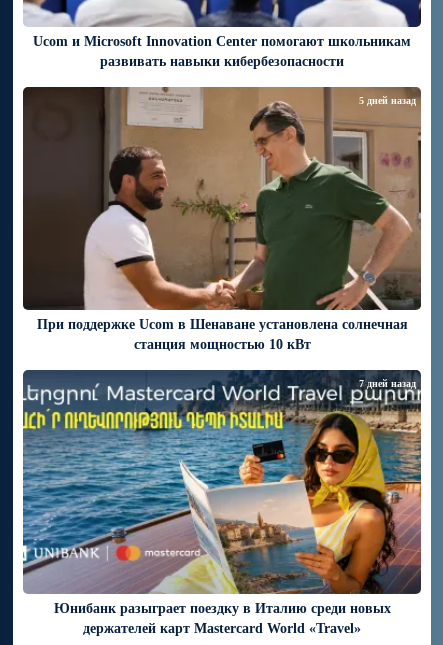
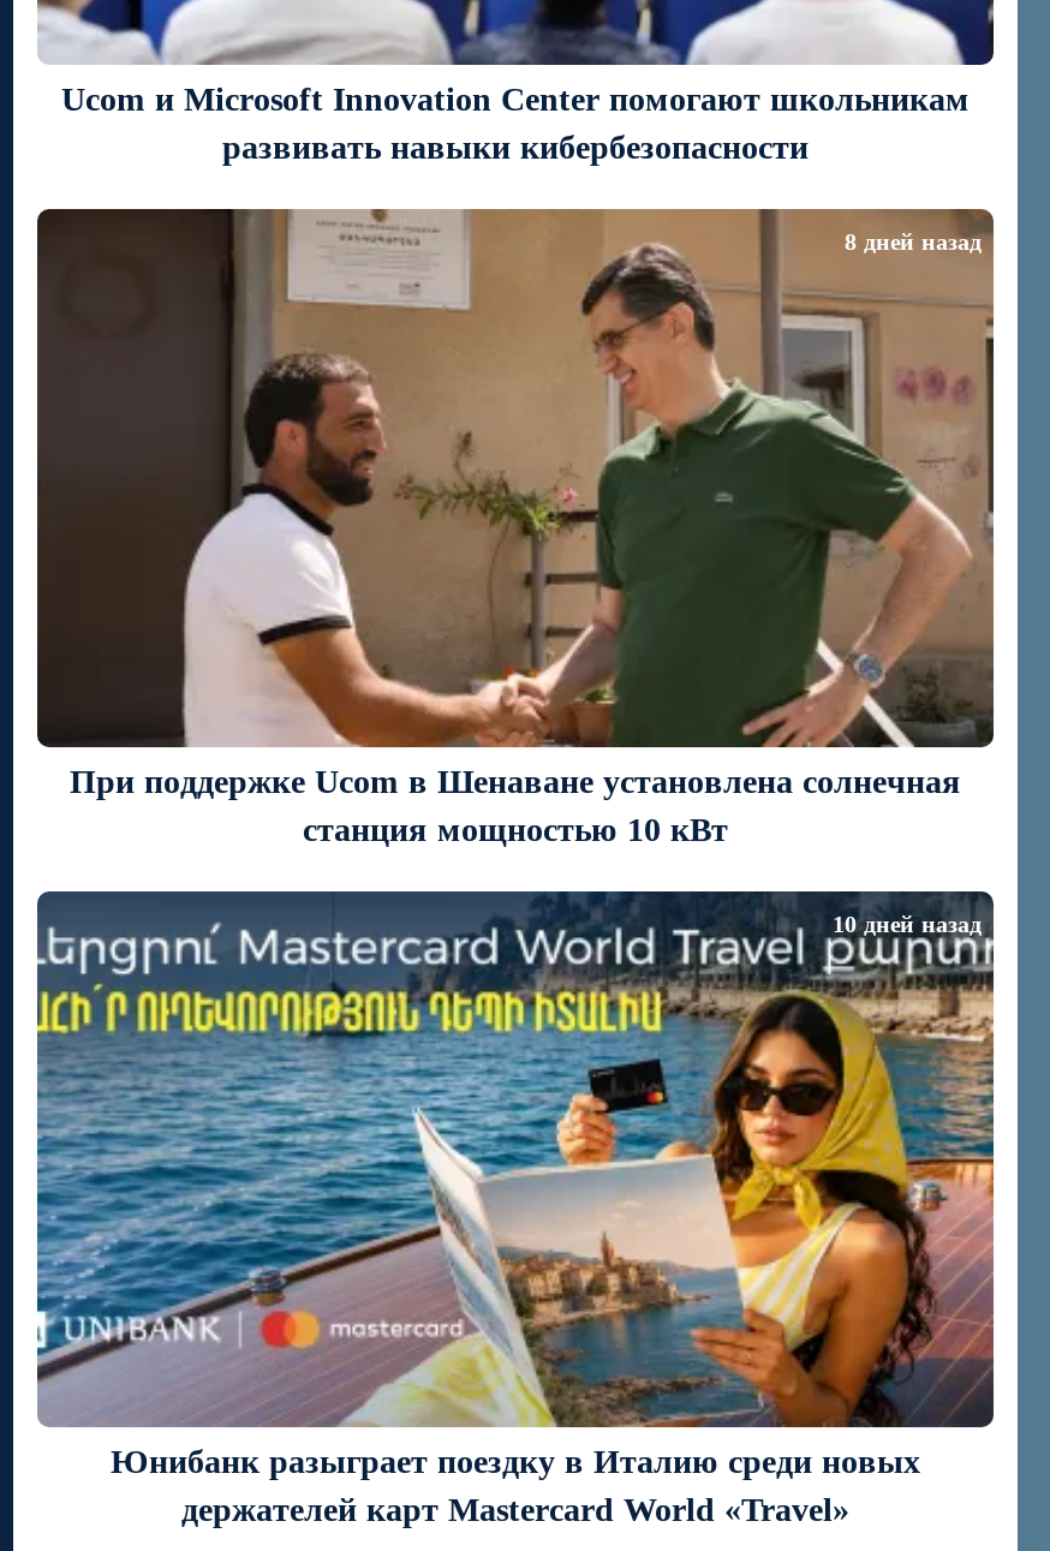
- 5 дней назад
+ 8 дней назад

- 7 дней назад
+ 10 дней назад
